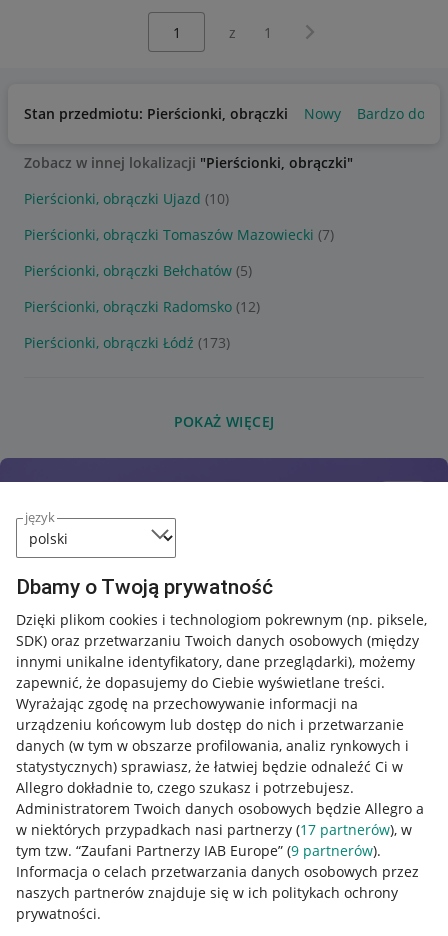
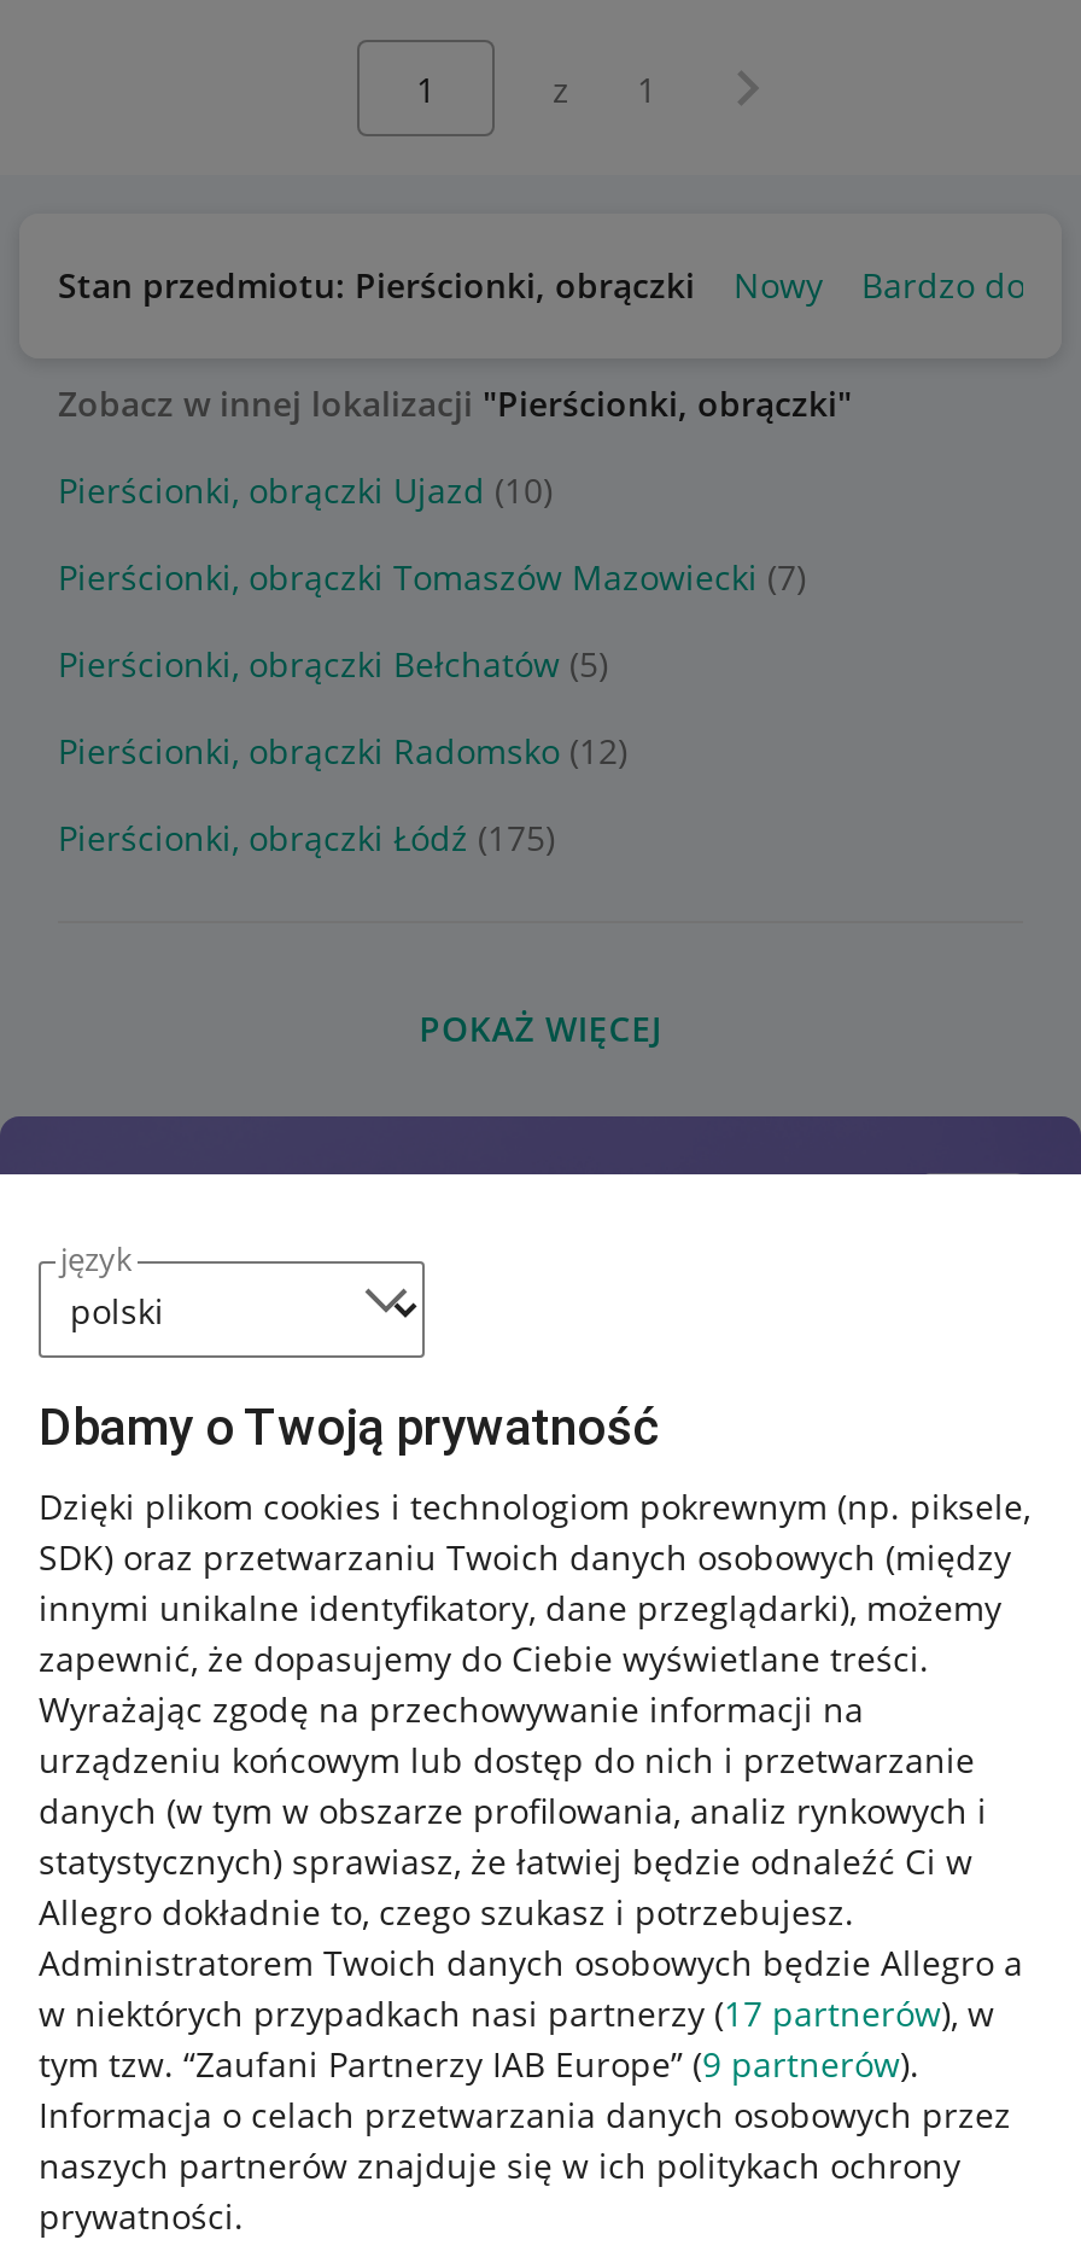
- Pierścionki, obrączki Łódź (173)
+ Pierścionki, obrączki Łódź (175)
